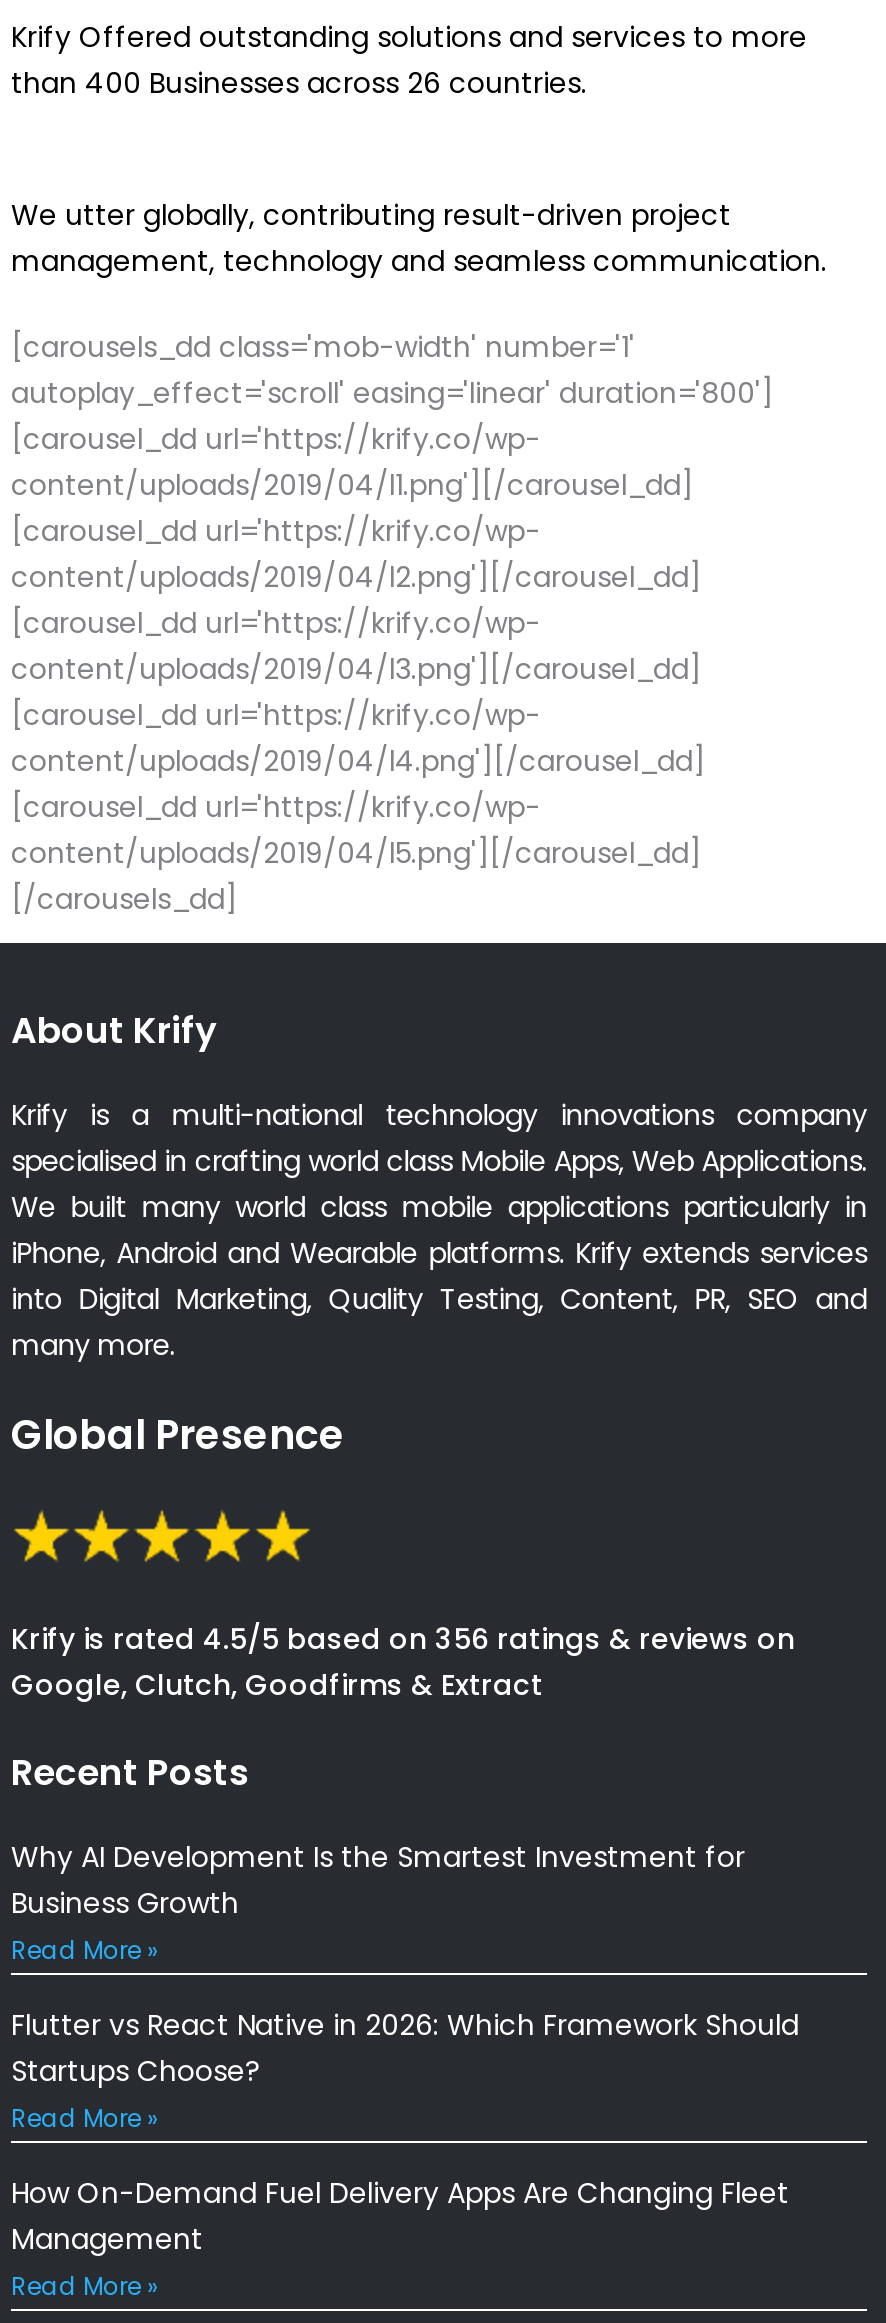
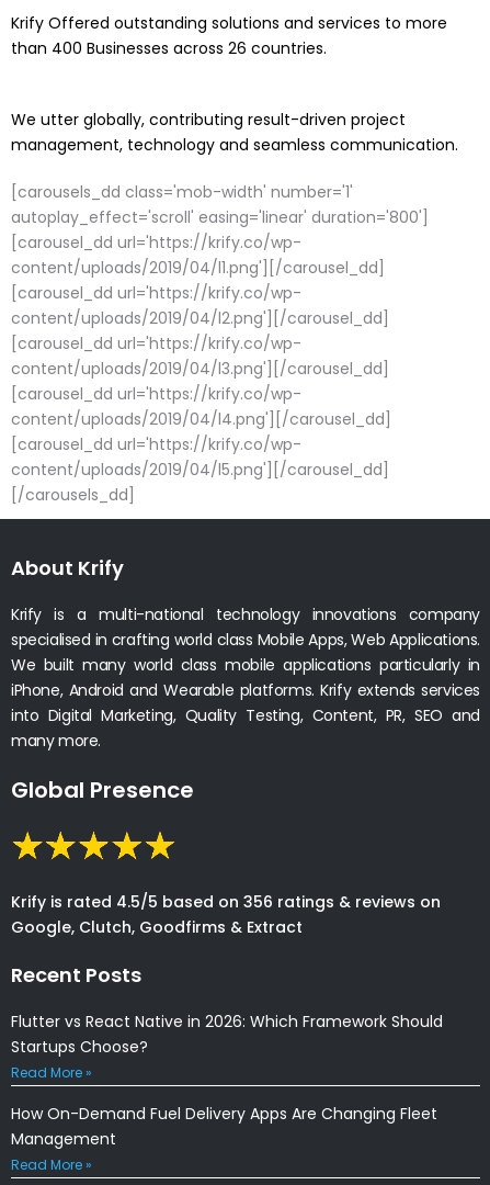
- Why AI Development Is the Smartest Investment for
- Business Growth
- Read More »
